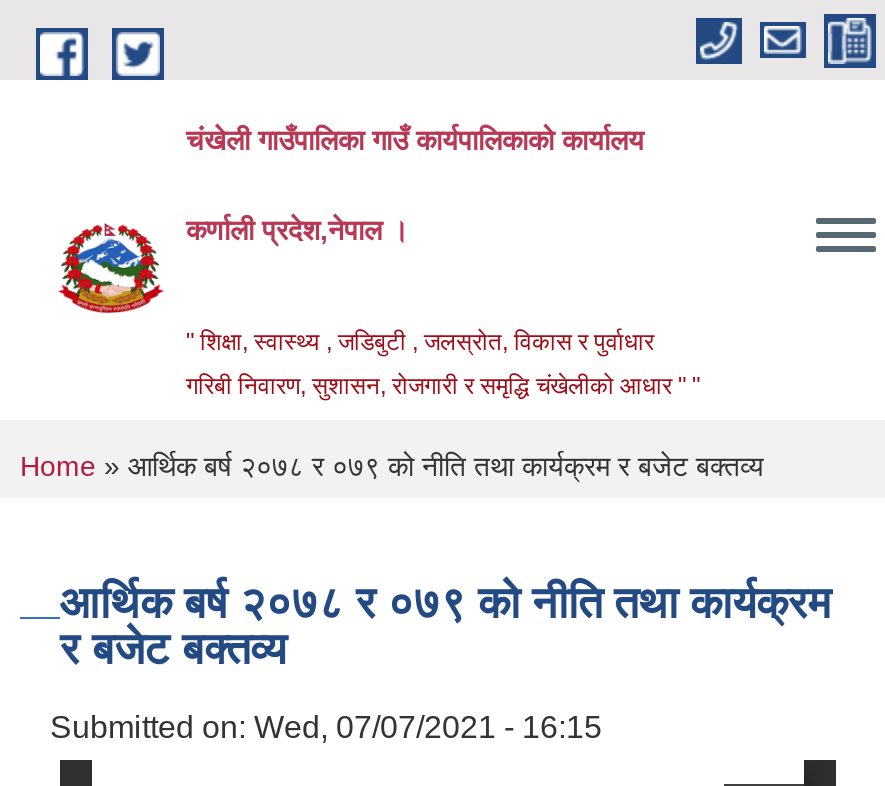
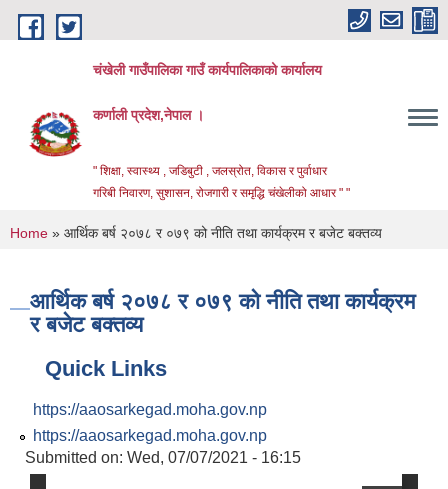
+ Quick Links
+ https://aaosarkegad.moha.gov.np
+ https://aaosarkegad.moha.gov.np
